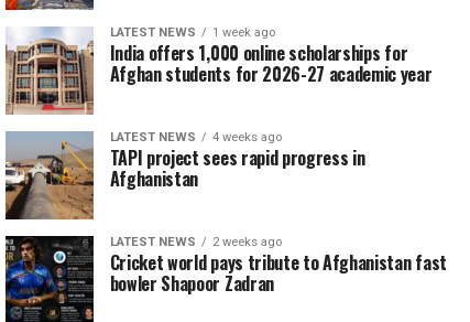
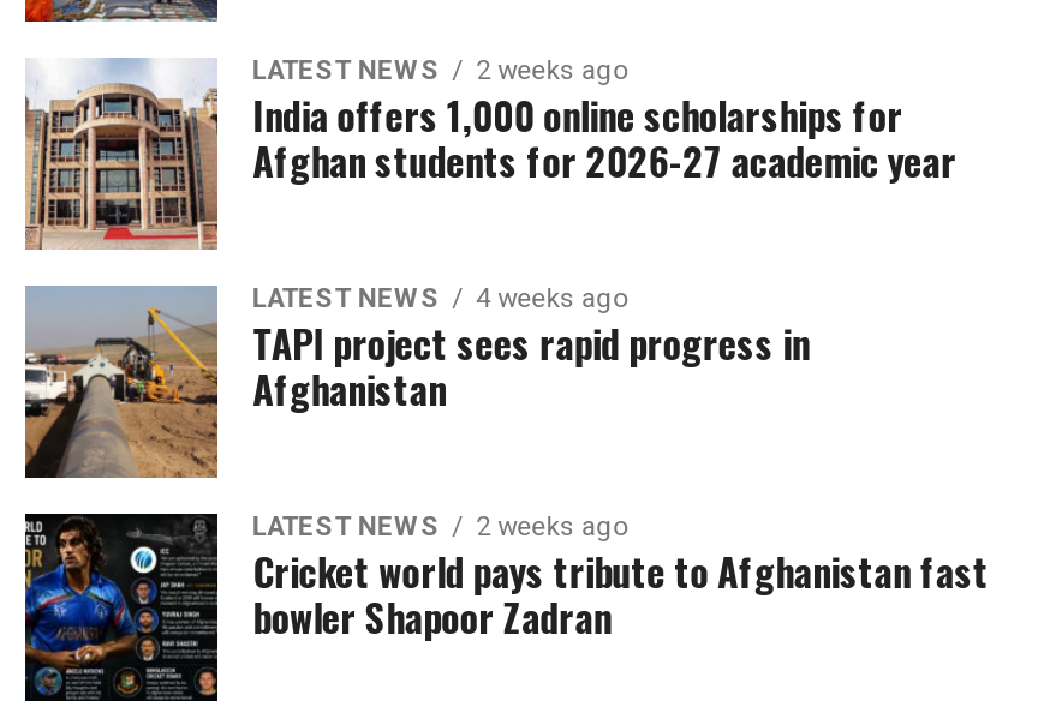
- LATEST NEWS 1 week ago
+ LATEST NEWS 2 weeks ago
